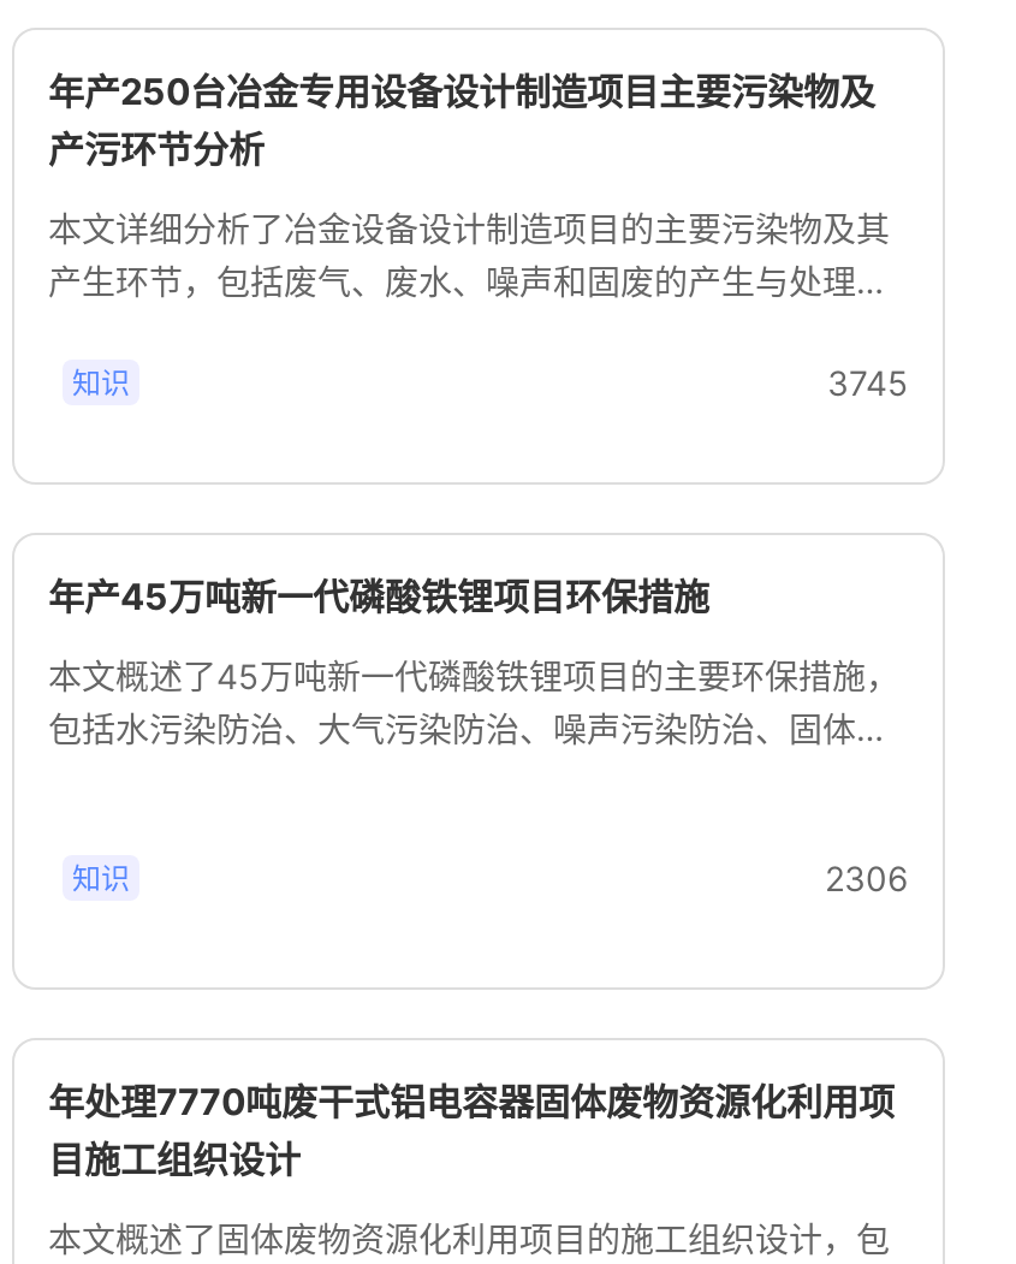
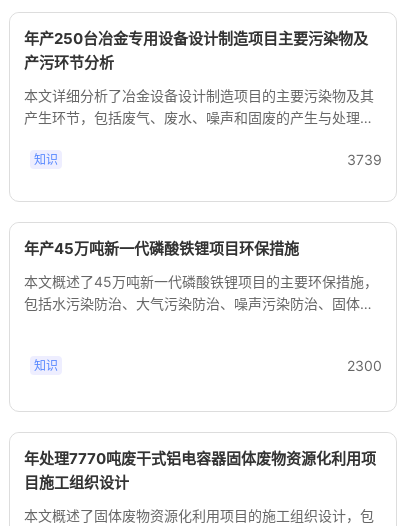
- 3745
+ 3739

- 2306
+ 2300
